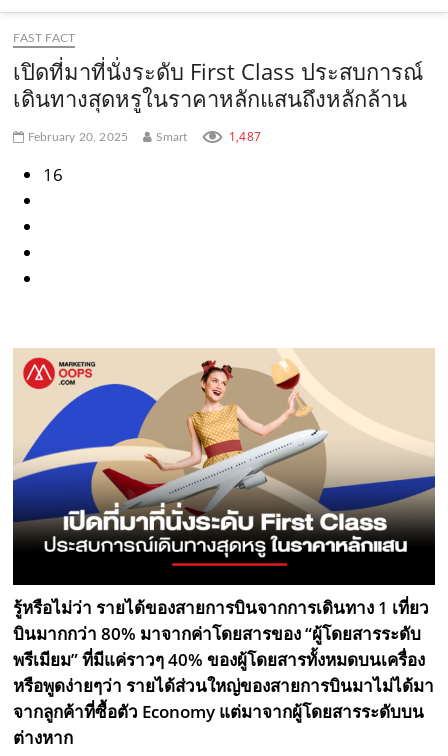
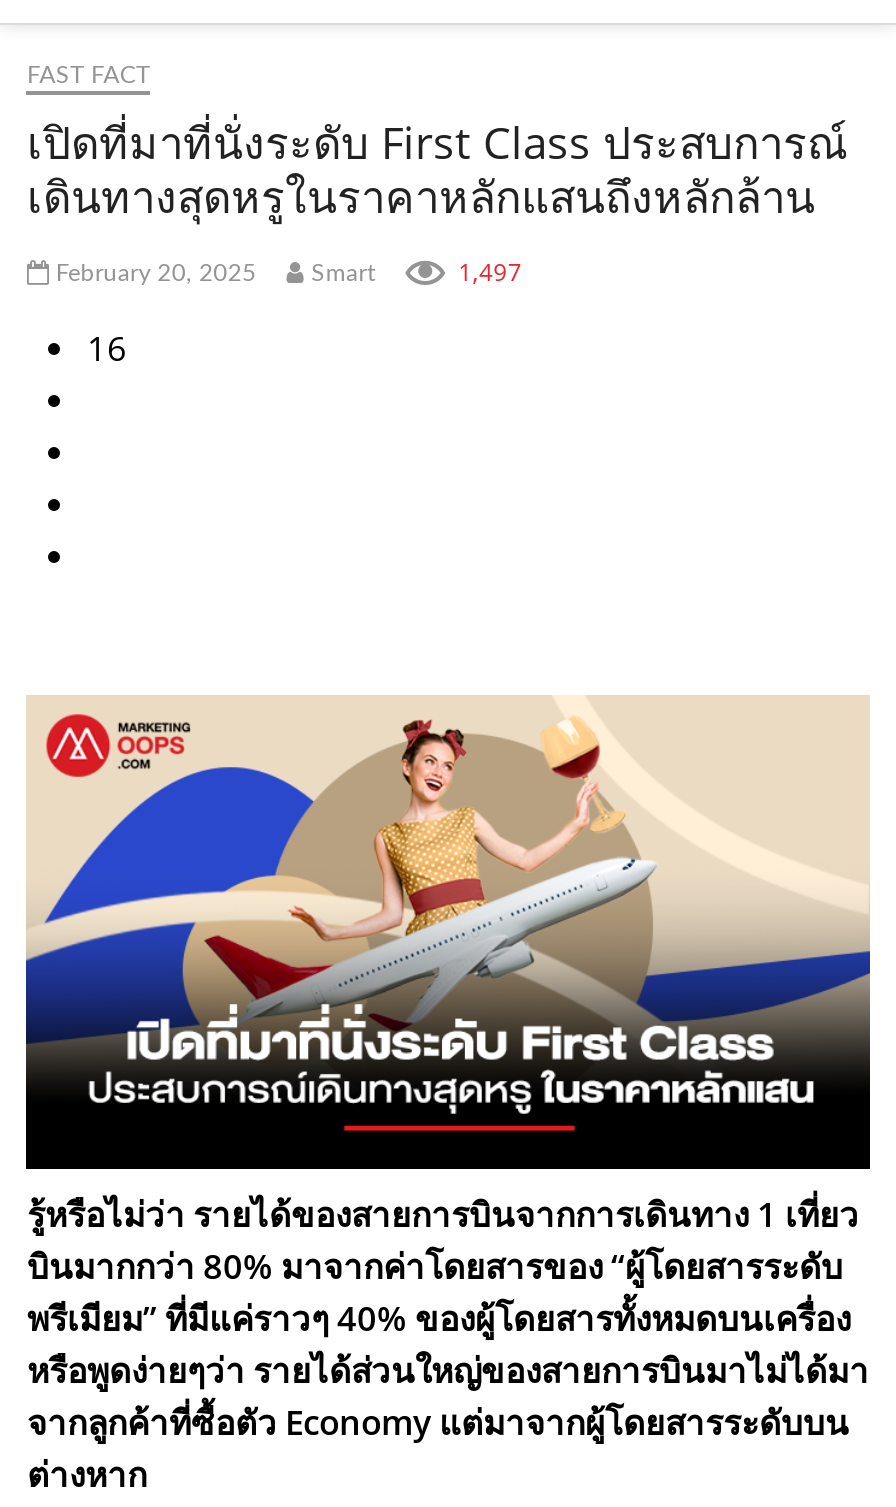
- 1,487
+ 1,497
